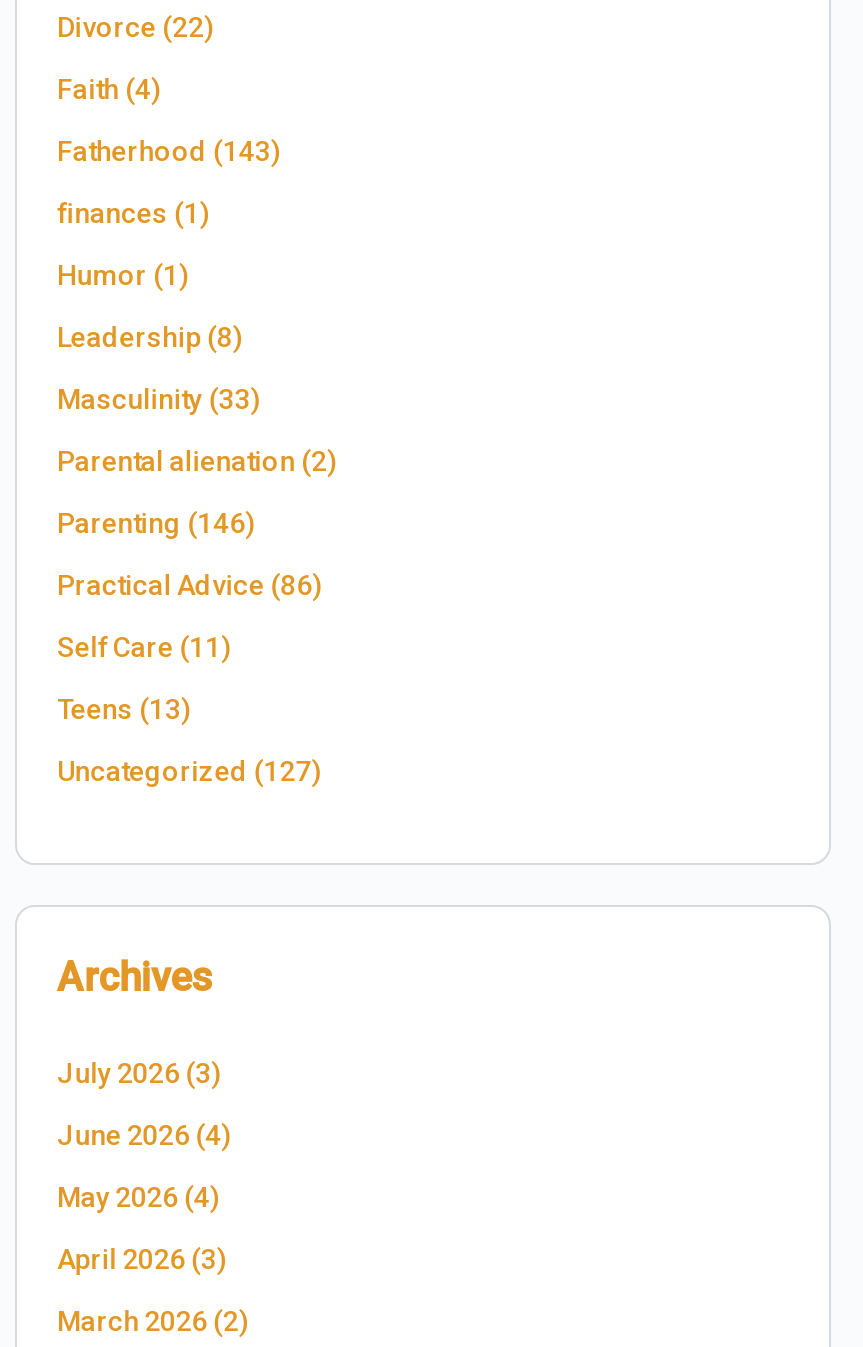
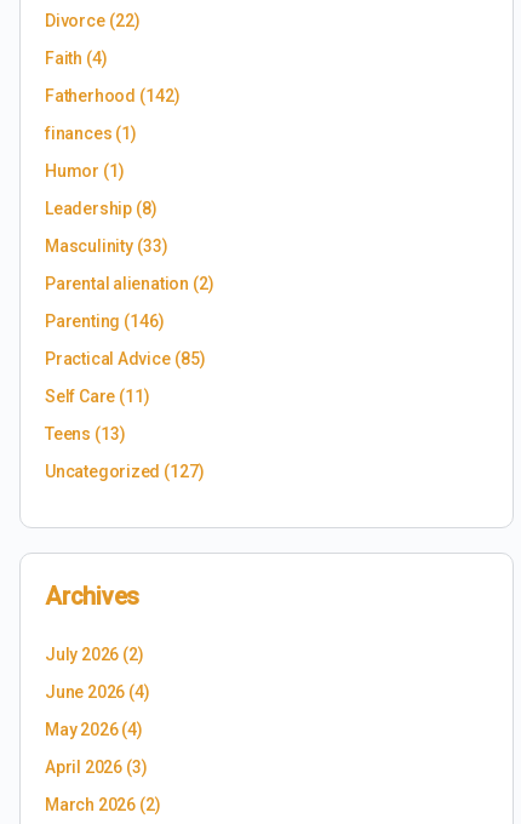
- Fatherhood (143)
+ Fatherhood (142)

- Practical Advice (86)
+ Practical Advice (85)

- July 2026 (3)
+ July 2026 (2)
